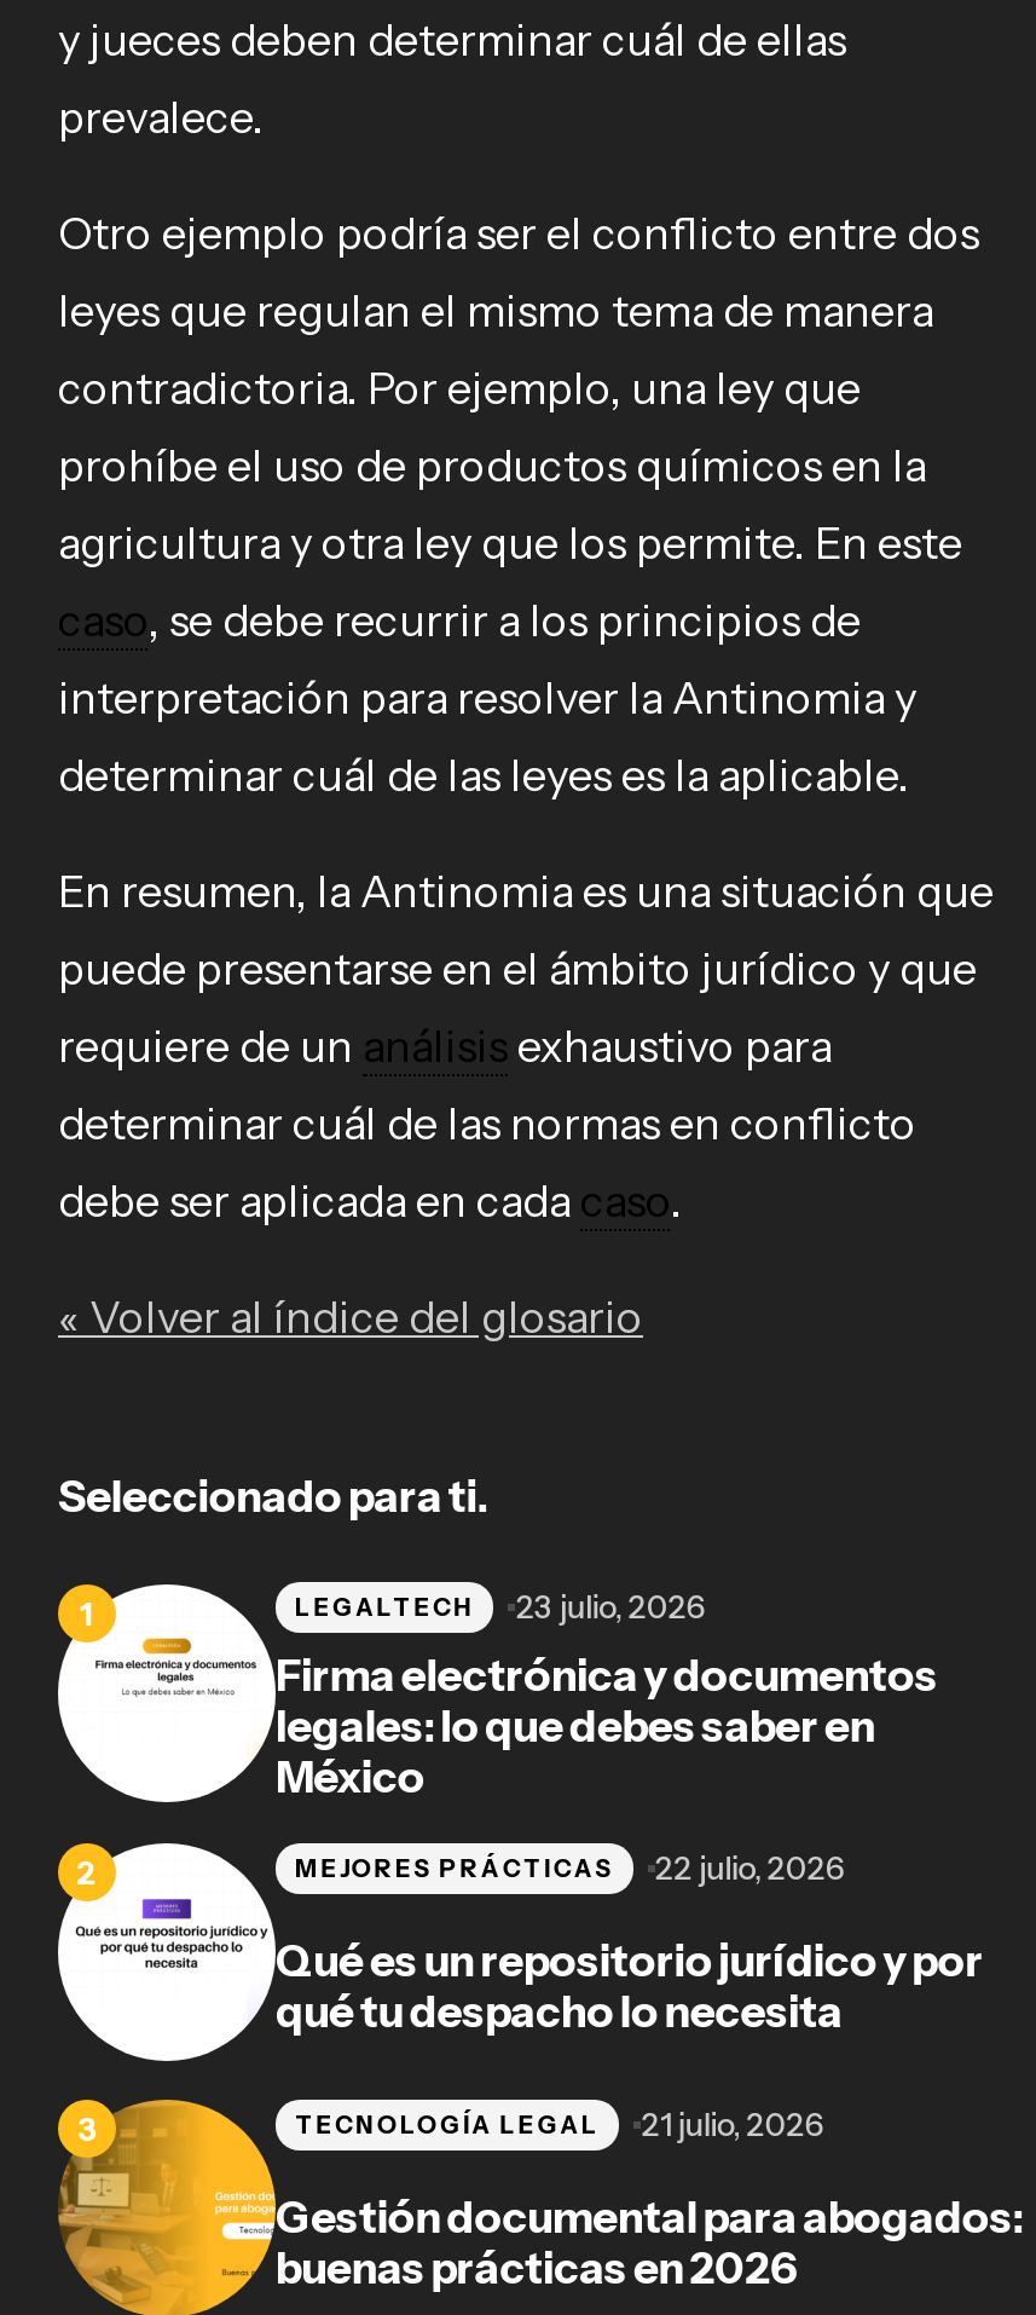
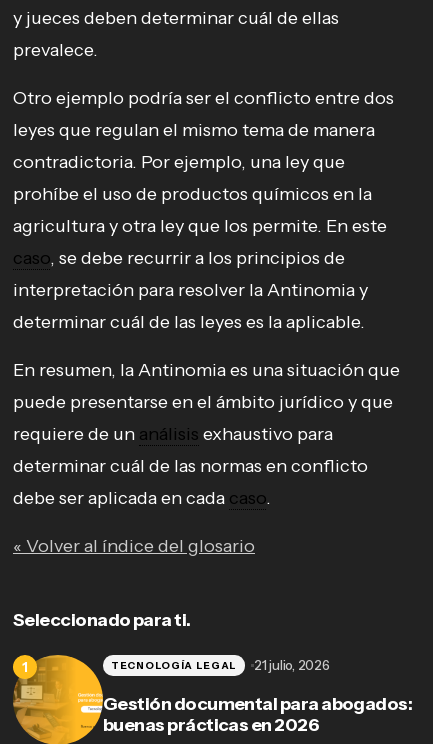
- [image]
- Firma electrónica y documentos
- legales: lo que debes saber en
- México

- LEGALTECH
- 23 julio, 2026

- [image]
- Qué es un repositorio jurídico y por
- qué tu despacho lo necesita

- MEJORES PRÁCTICAS
- 22 julio, 2026
